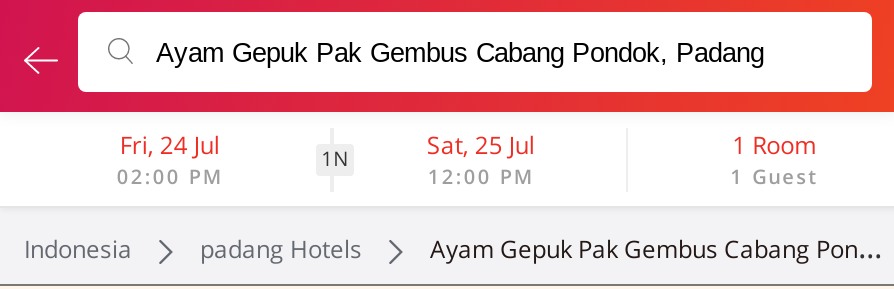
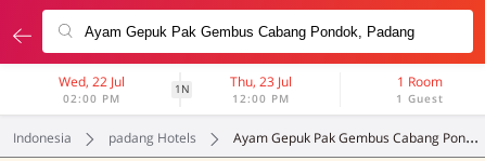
- Fri, 24 Jul
+ Wed, 22 Jul

- Sat, 25 Jul
+ Thu, 23 Jul
